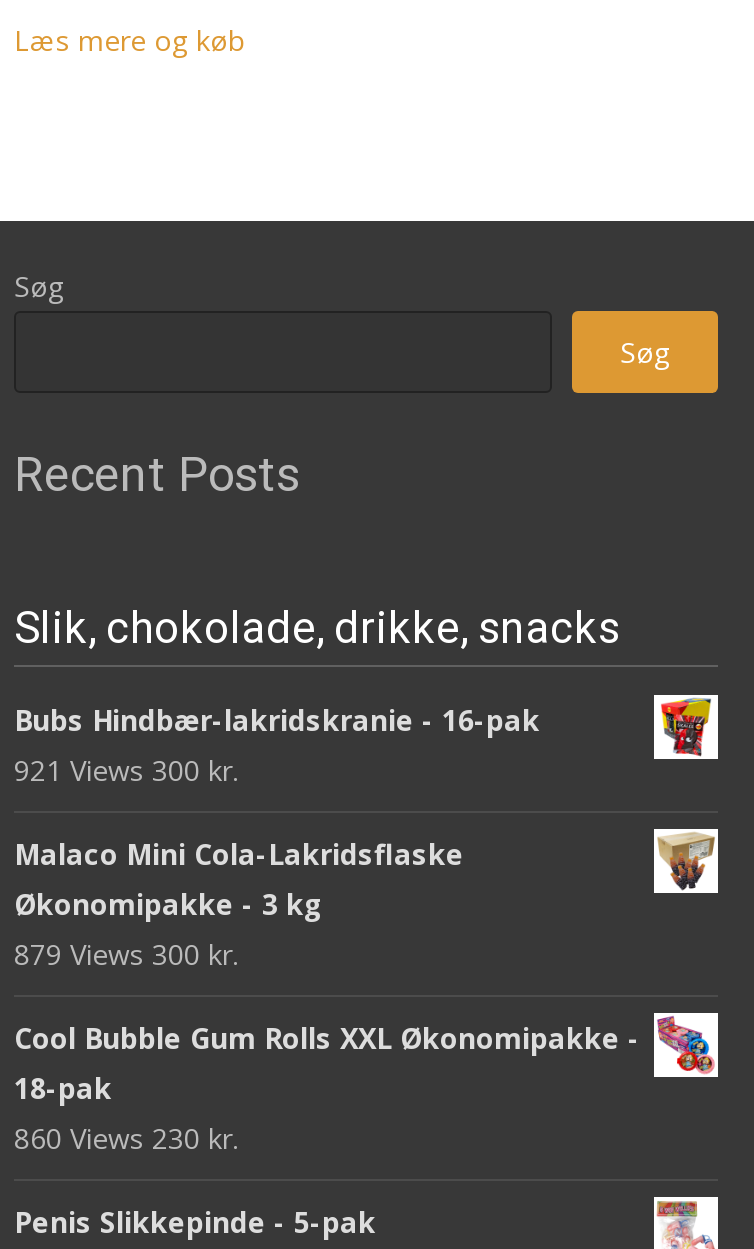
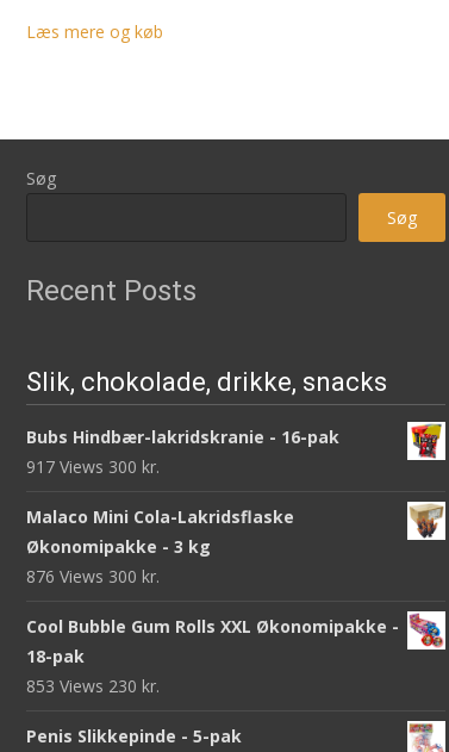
- 921 Views 300 kr.
+ 917 Views 300 kr.

- 879 Views 300 kr.
+ 876 Views 300 kr.

- 860 Views 230 kr.
+ 853 Views 230 kr.
